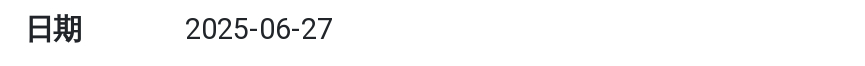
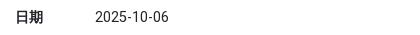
- 2025-06-27
+ 2025-10-06
